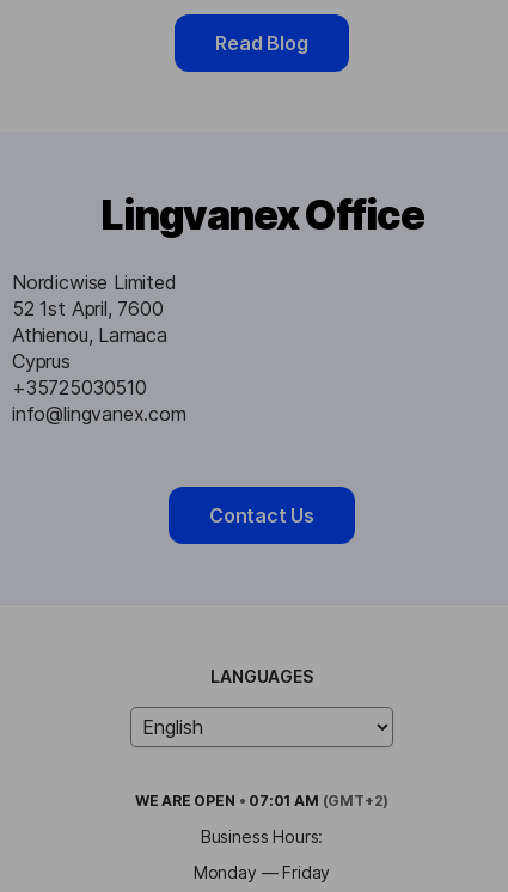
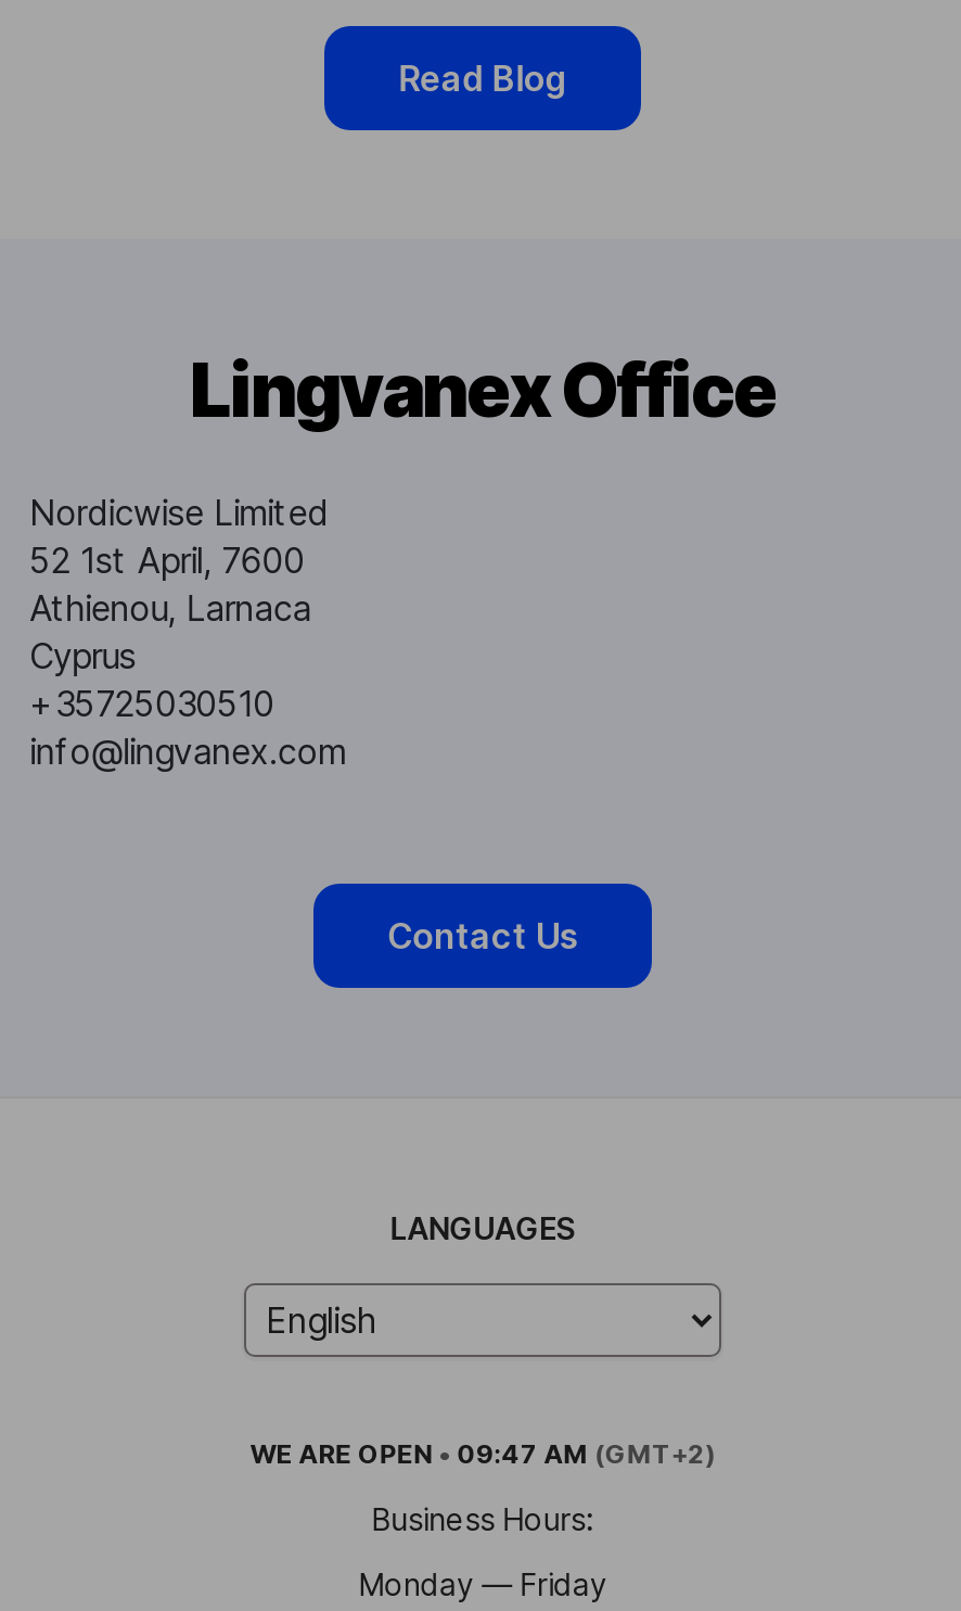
- WE ARE OPEN • 07:01 AM (GMT+2)
+ WE ARE OPEN • 09:47 AM (GMT+2)
